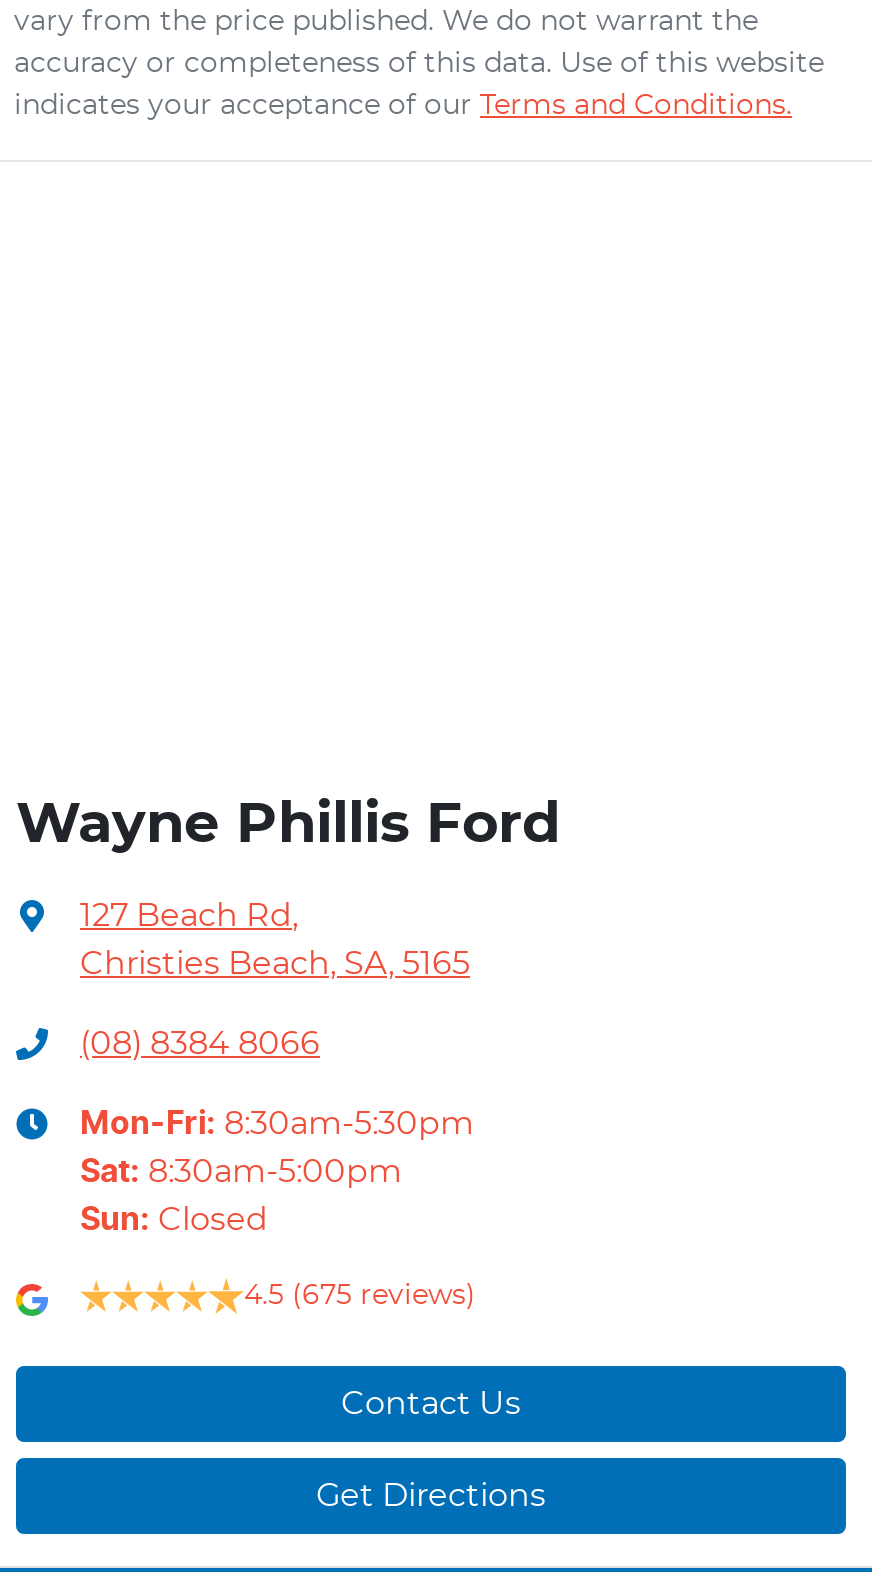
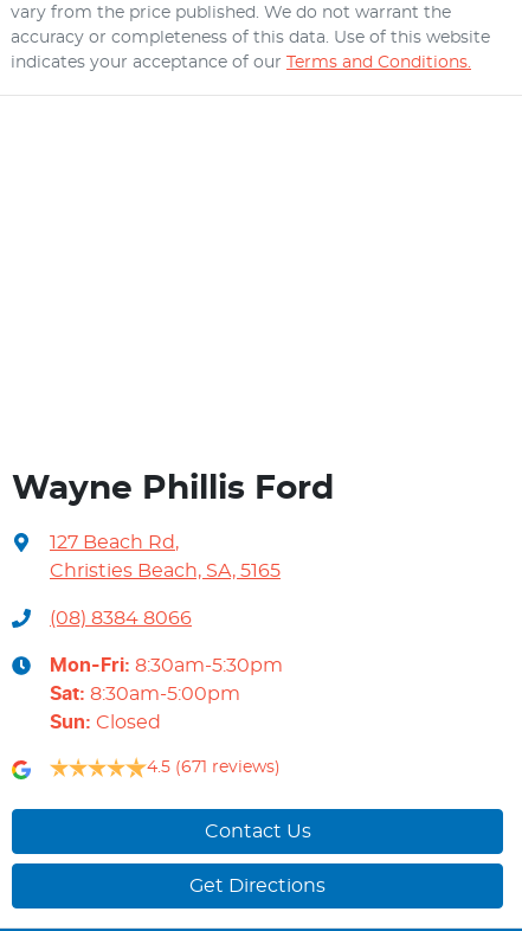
- 4.5 (675 reviews)
+ 4.5 (671 reviews)
